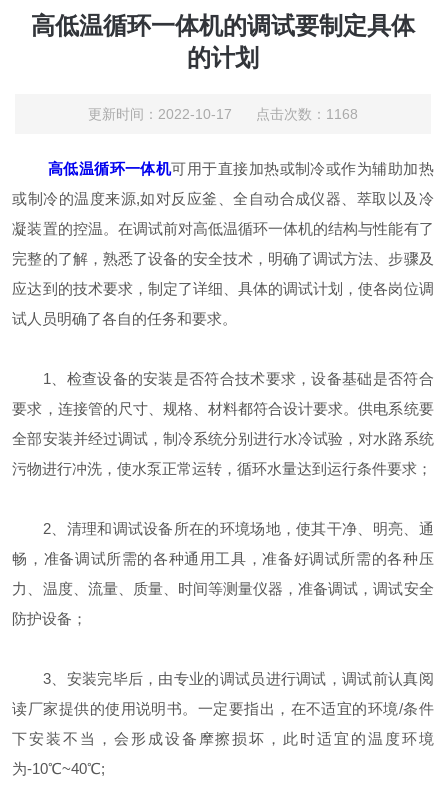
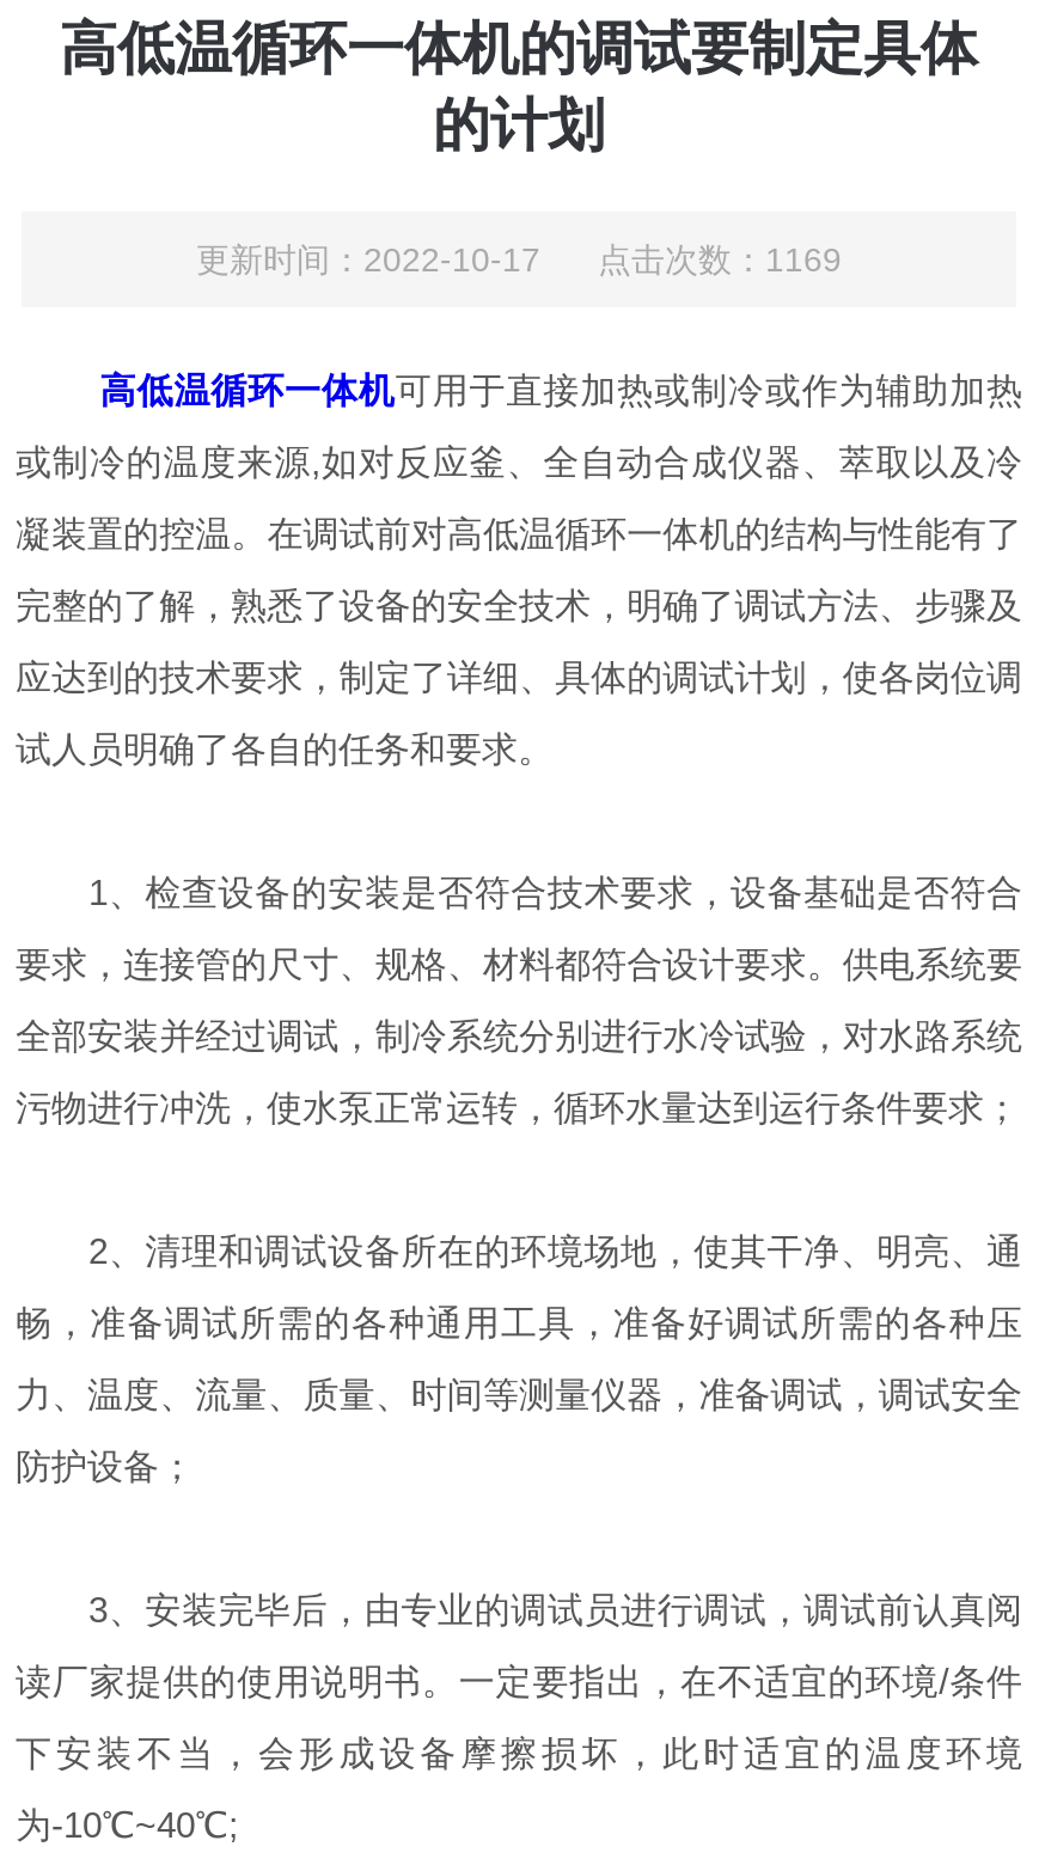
- 更新时间：2022-10-17 点击次数：1168
+ 更新时间：2022-10-17 点击次数：1169
